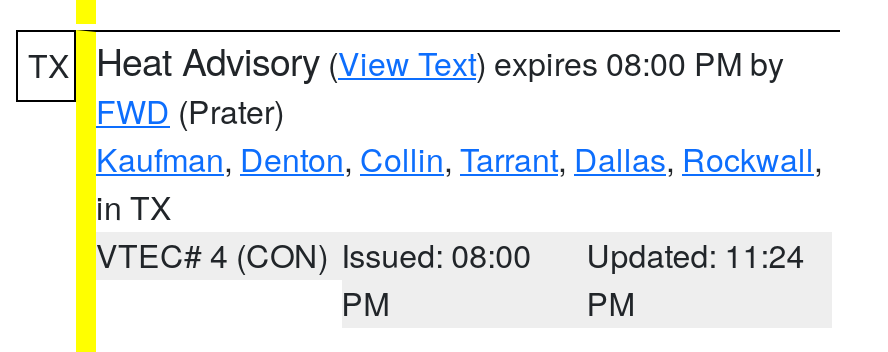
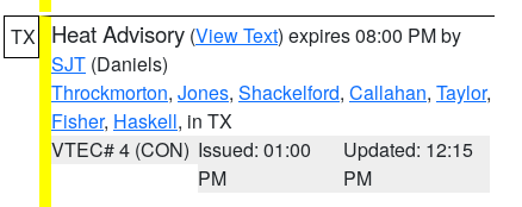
- FWD (Prater)
- Kaufman, Denton, Collin, Tarrant, Dallas, Rockwall,
- in TX
- VTEC# 4 (CON) Issued: 08:00
+ SJT (Daniels)
+ Throckmorton, Jones, Shackelford, Callahan, Taylor,
+ Fisher, Haskell, in TX
+ VTEC# 4 (CON) Issued: 01:00

- Updated: 11:24
+ Updated: 12:15
